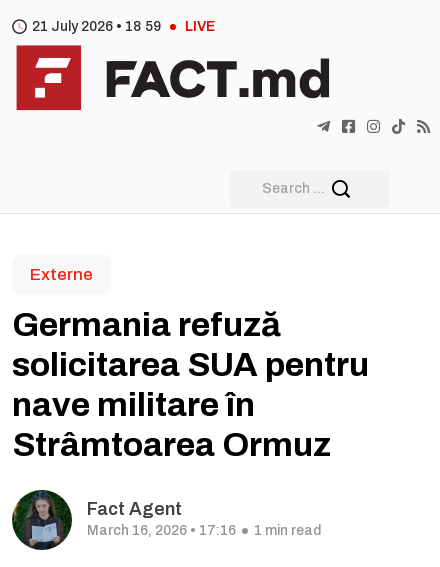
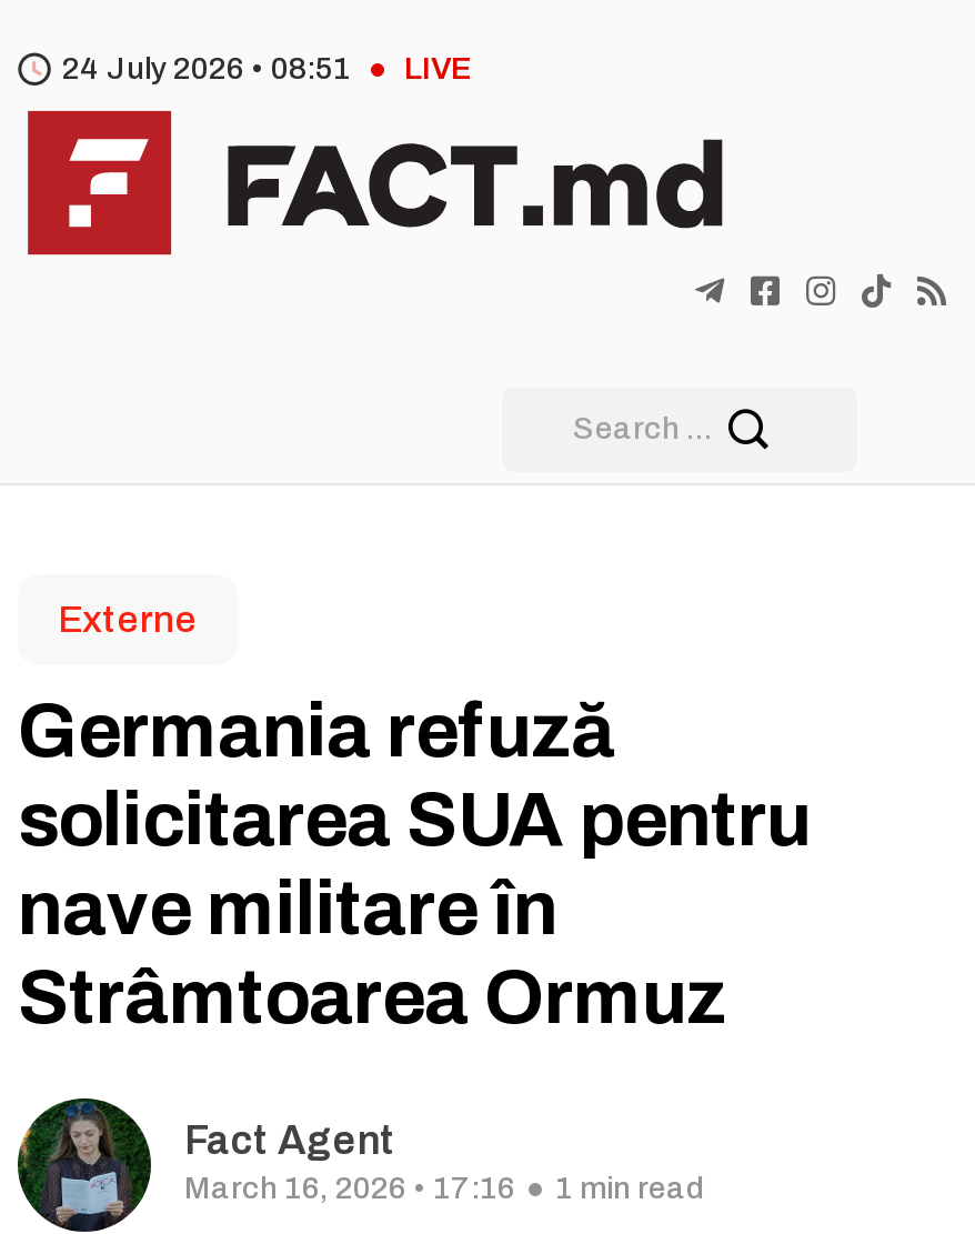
- 21 July 2026 • 18 59 LIVE
+ 24 July 2026 • 08 51 LIVE
